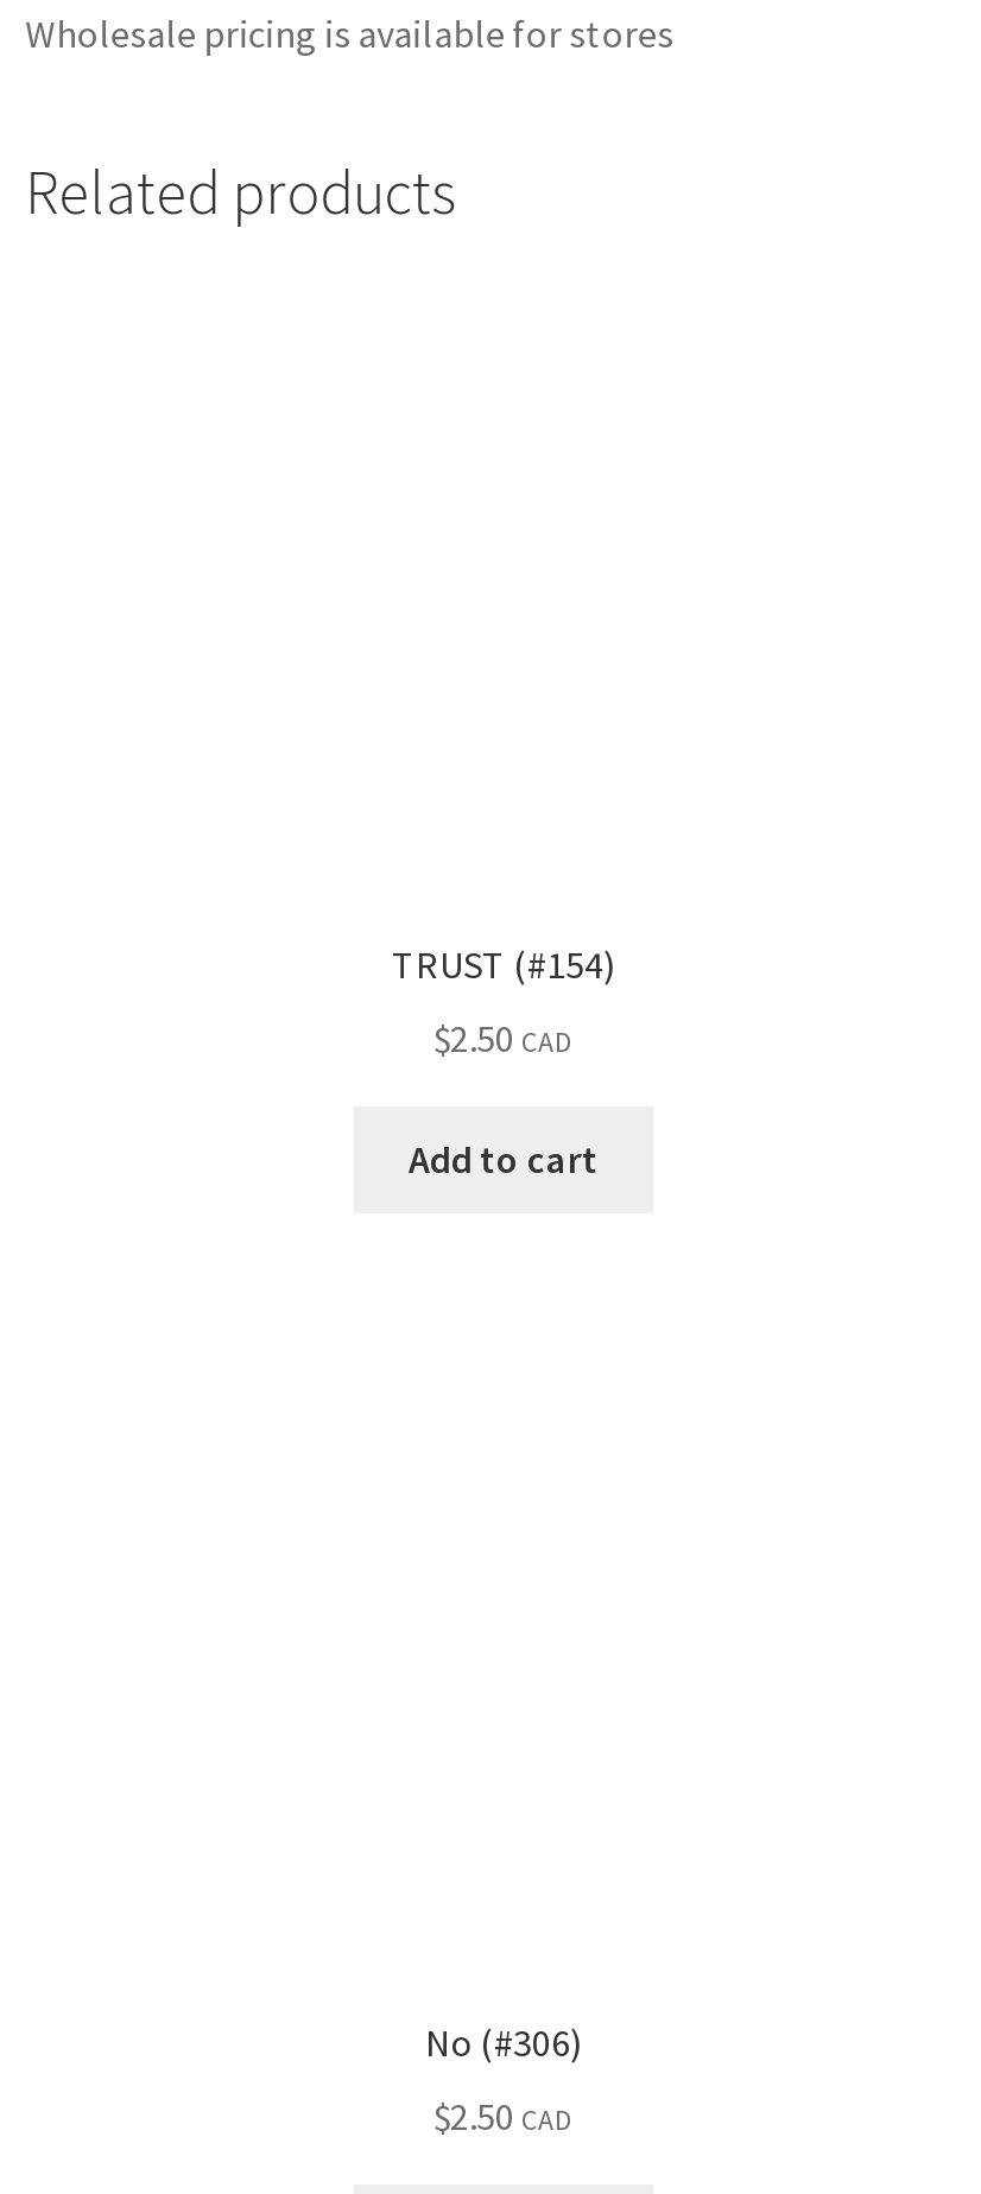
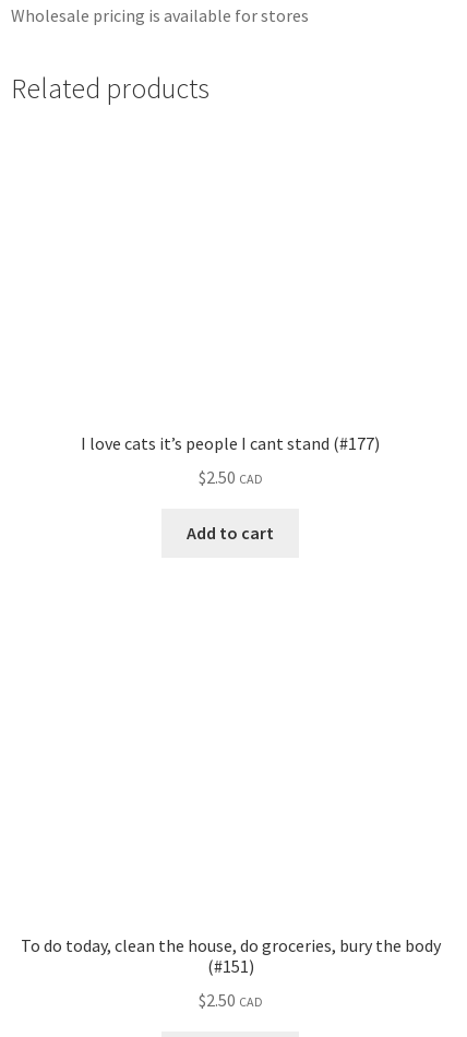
- TRUST (#154)
+ I love cats it’s people I cant stand (#177)

- No (#306)
+ To do today, clean the house, do groceries, bury the body
+ (#151)
